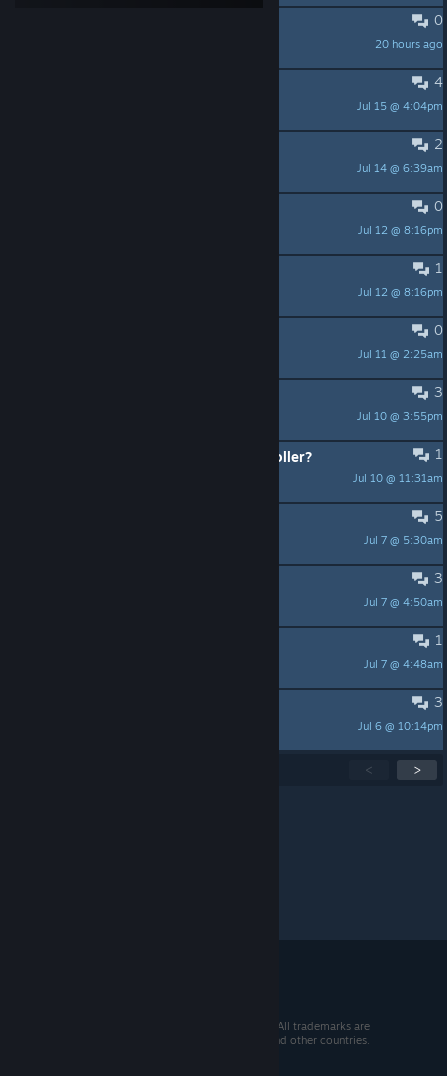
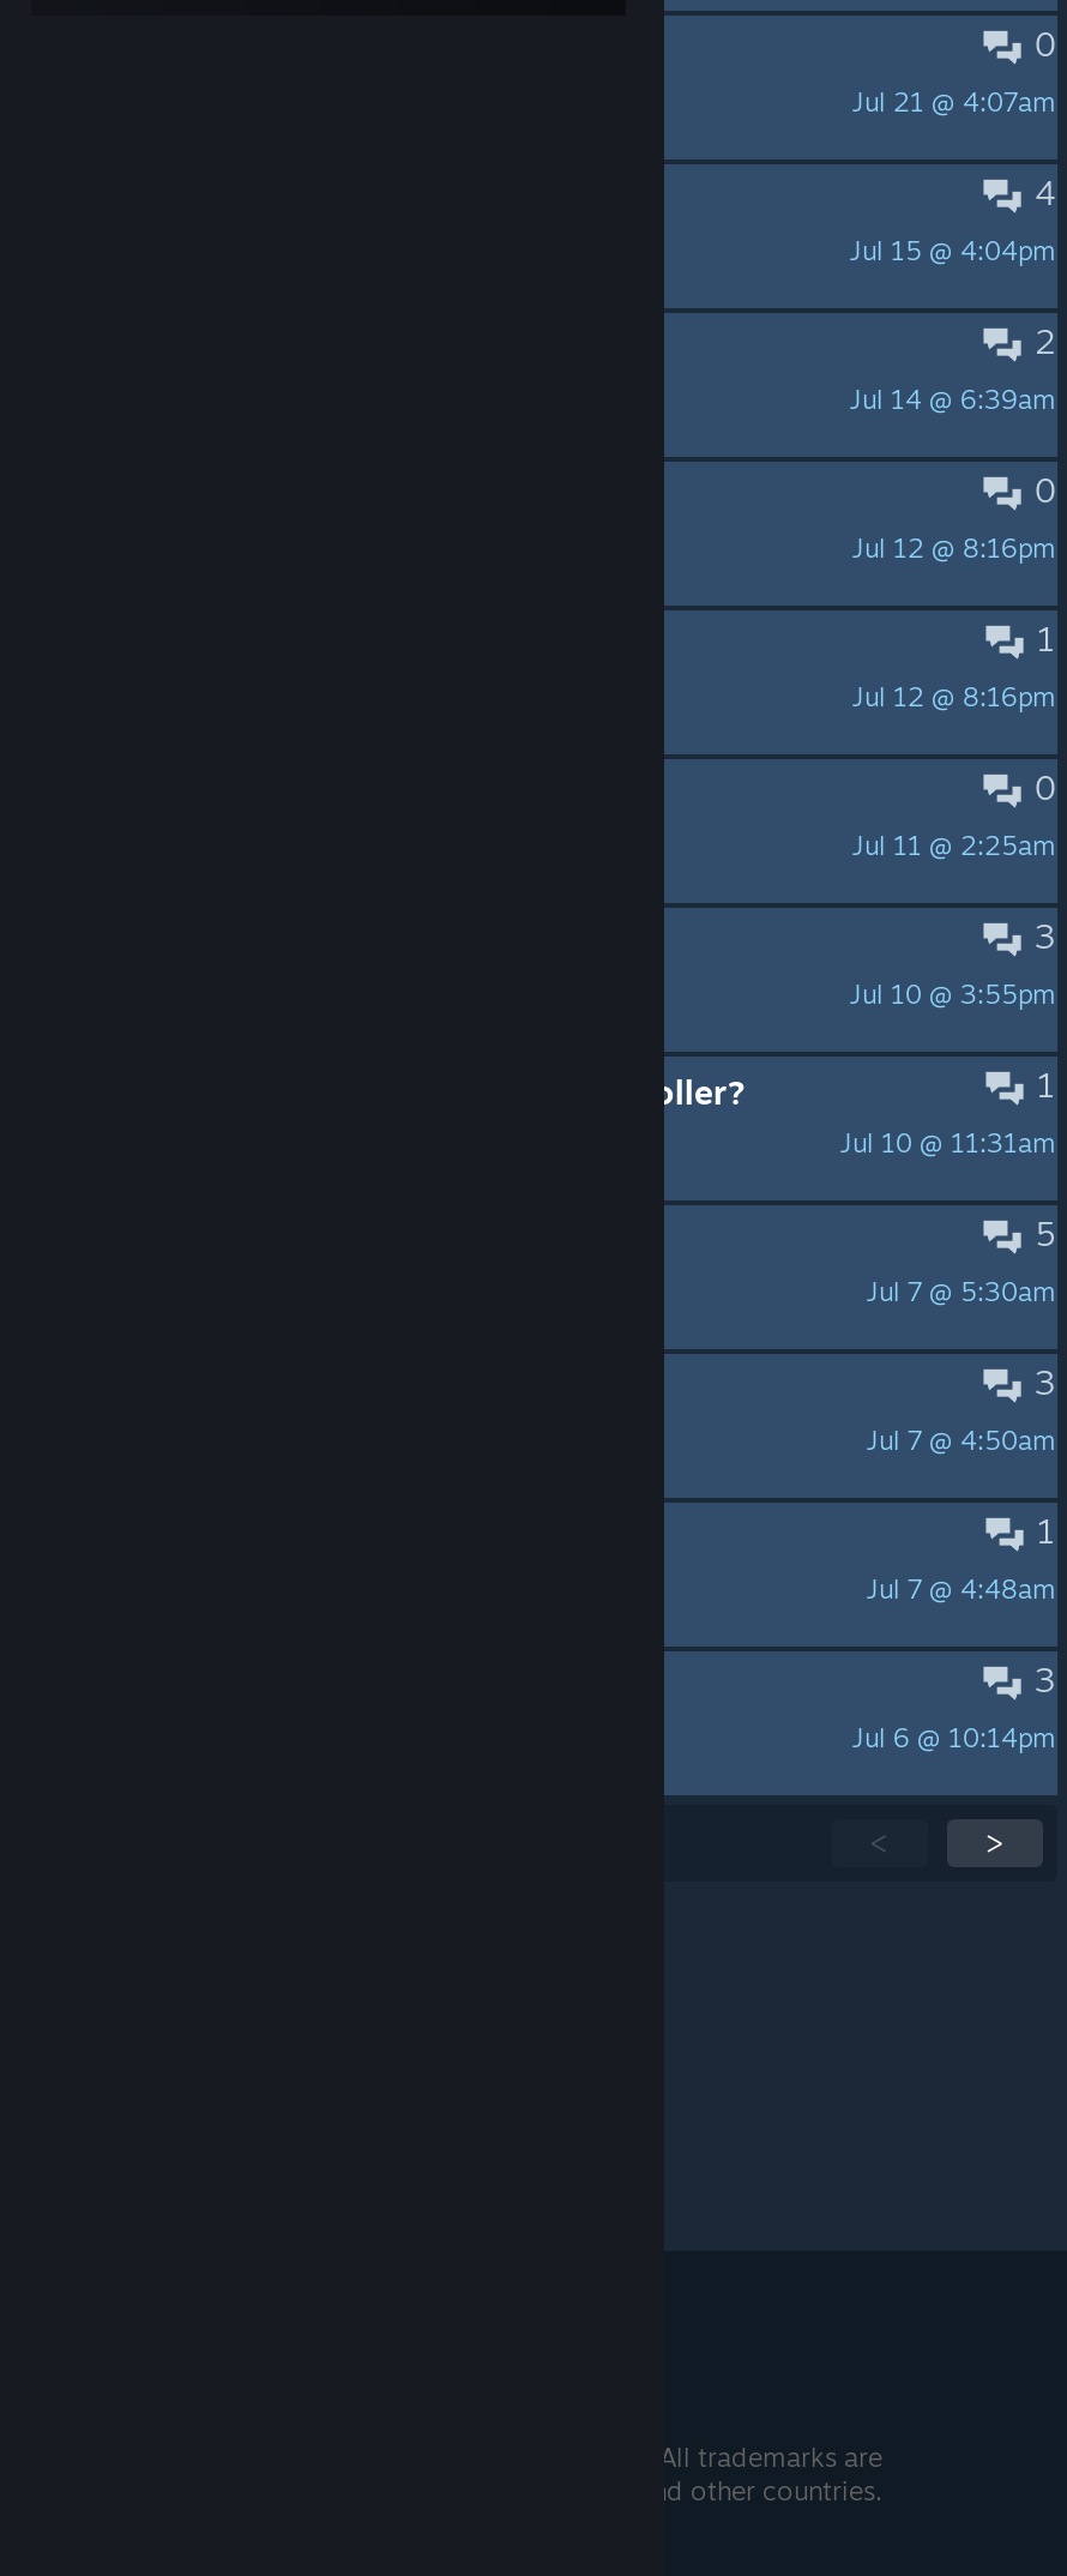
- 20 hours ago
+ Jul 21 @ 4:07am
